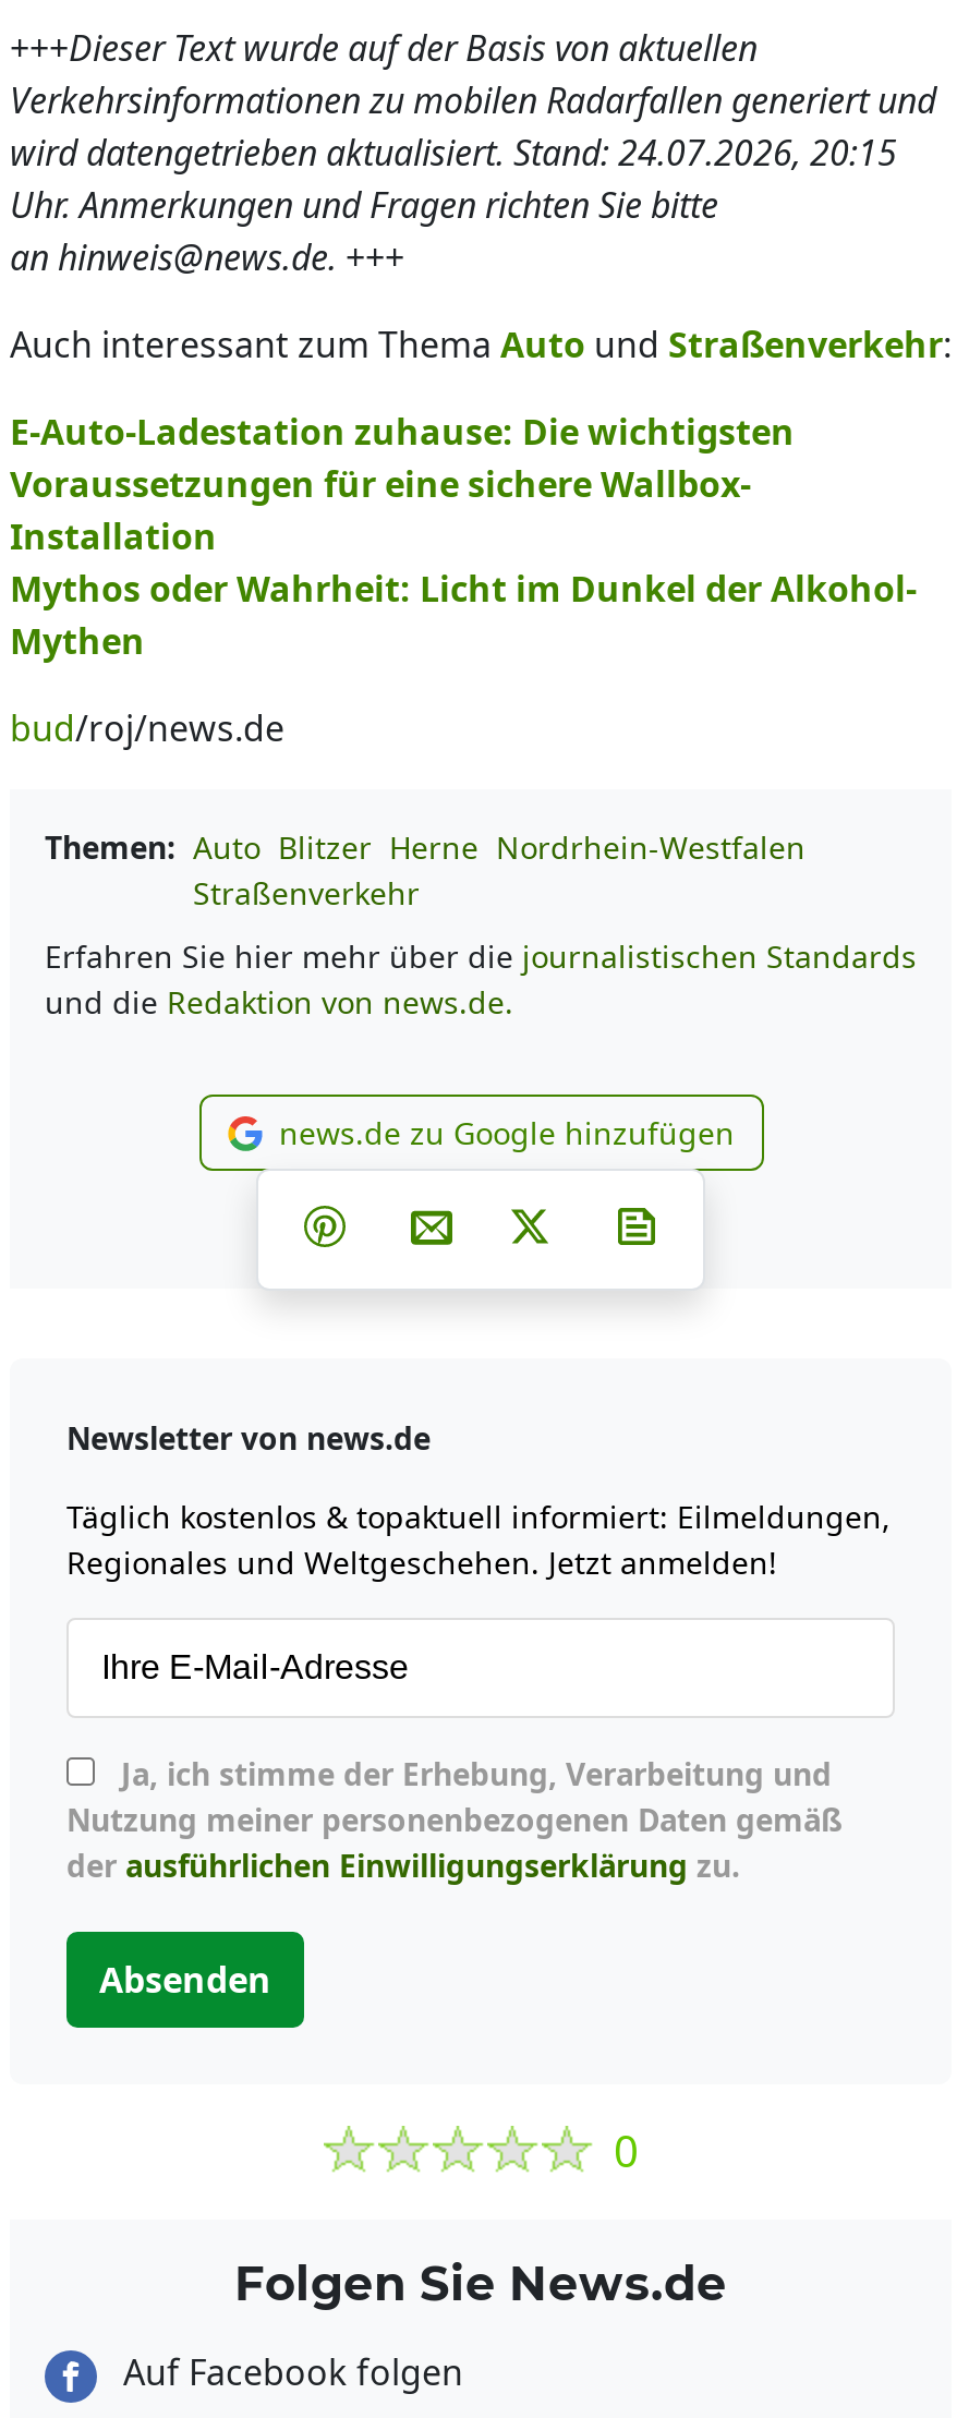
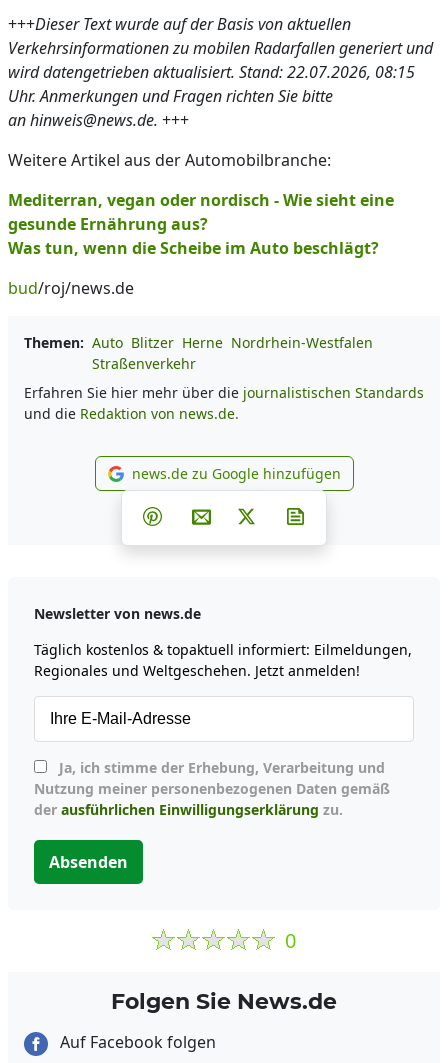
- wird datengetrieben aktualisiert. Stand: 24.07.2026, 20:15
+ wird datengetrieben aktualisiert. Stand: 22.07.2026, 08:15

- Auch interessant zum Thema Auto und Straßenverkehr:
+ Weitere Artikel aus der Automobilbranche:

- E-Auto-Ladestation zuhause: Die wichtigsten
- Voraussetzungen für eine sichere Wallbox-
- Installation
- Mythos oder Wahrheit: Licht im Dunkel der Alkohol-
- Mythen
+ Mediterran, vegan oder nordisch - Wie sieht eine
+ gesunde Ernährung aus?
+ Was tun, wenn die Scheibe im Auto beschlägt?
